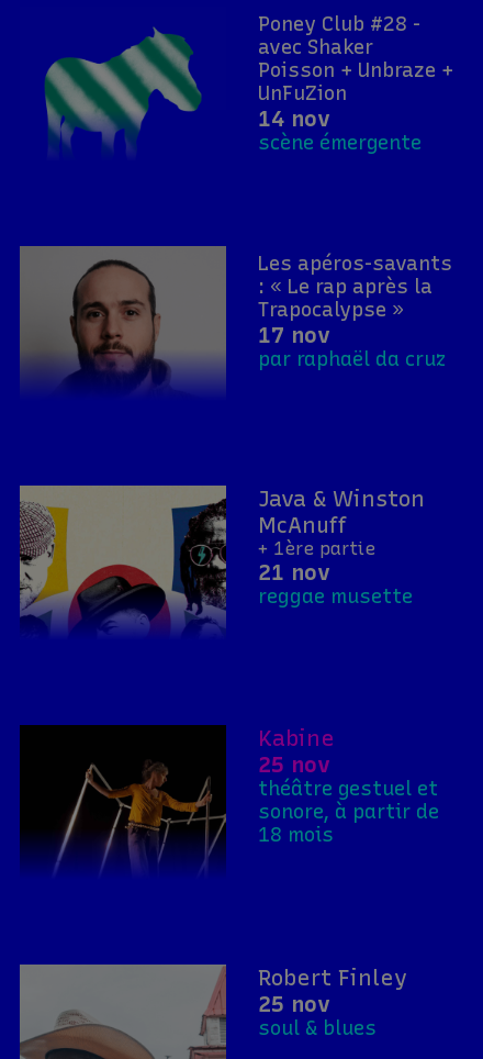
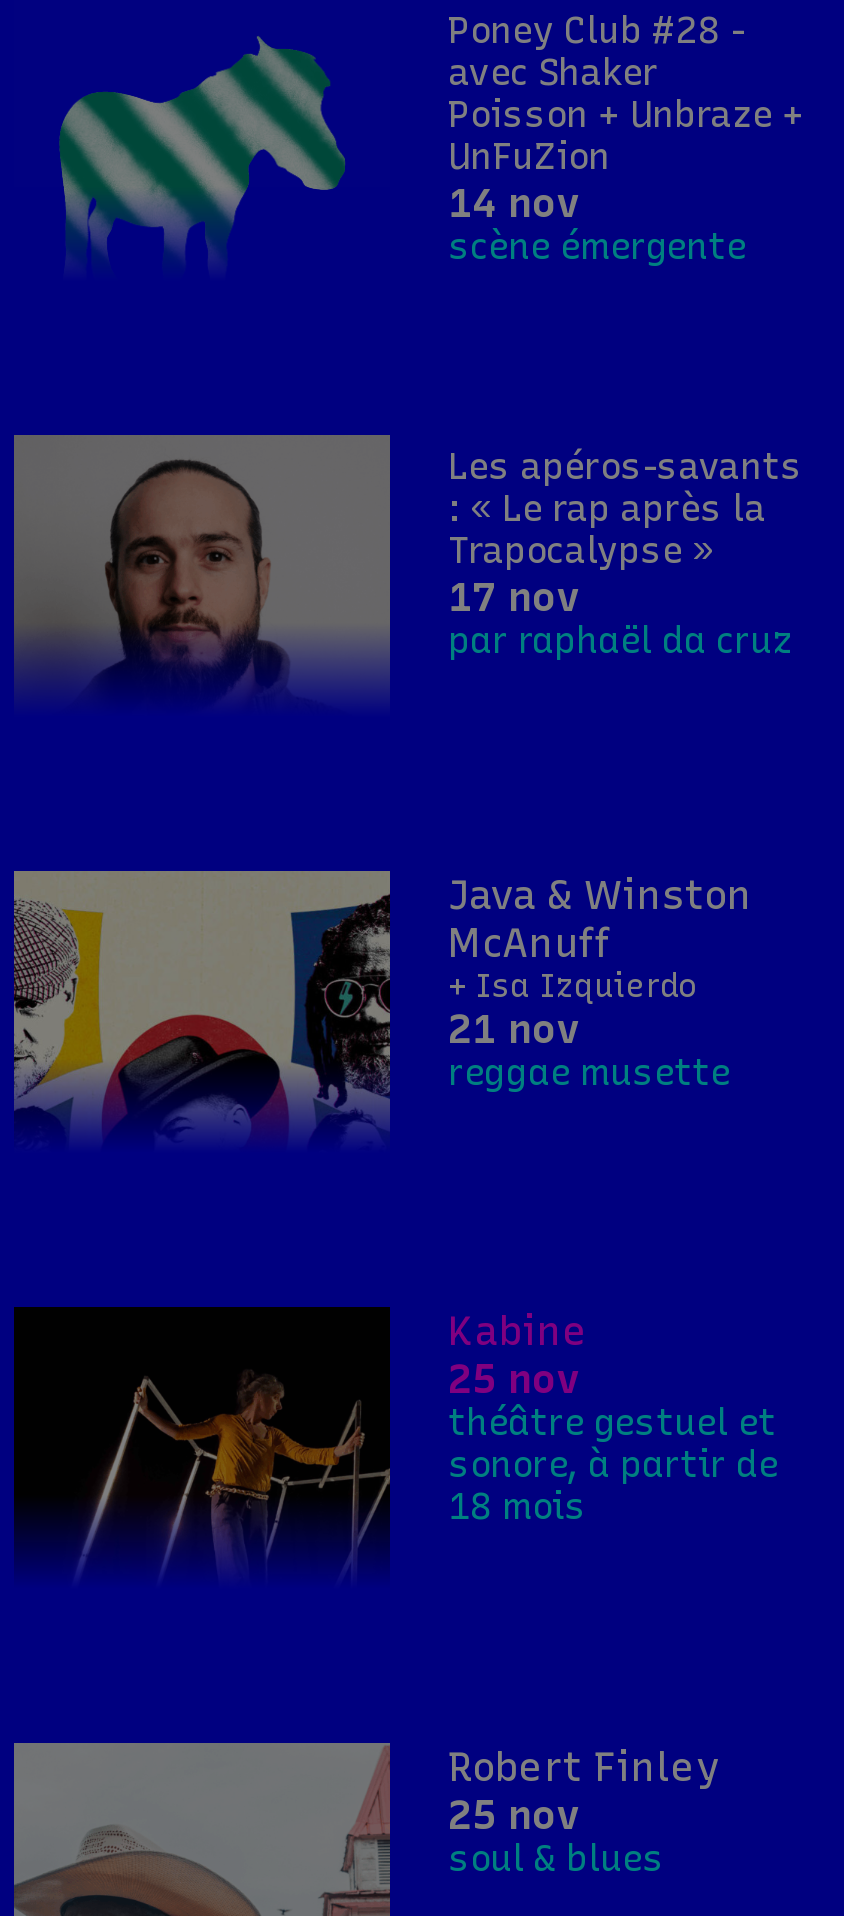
- + 1ère partie
+ + Isa Izquierdo
